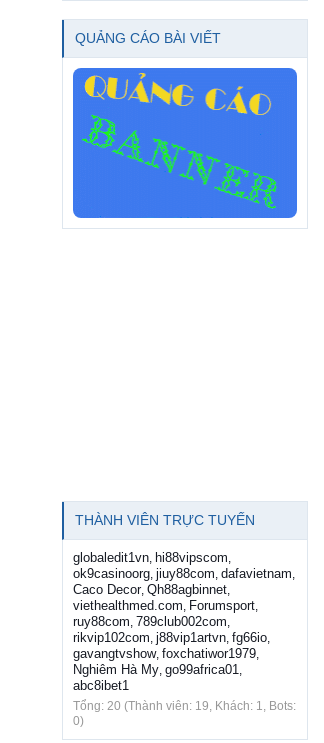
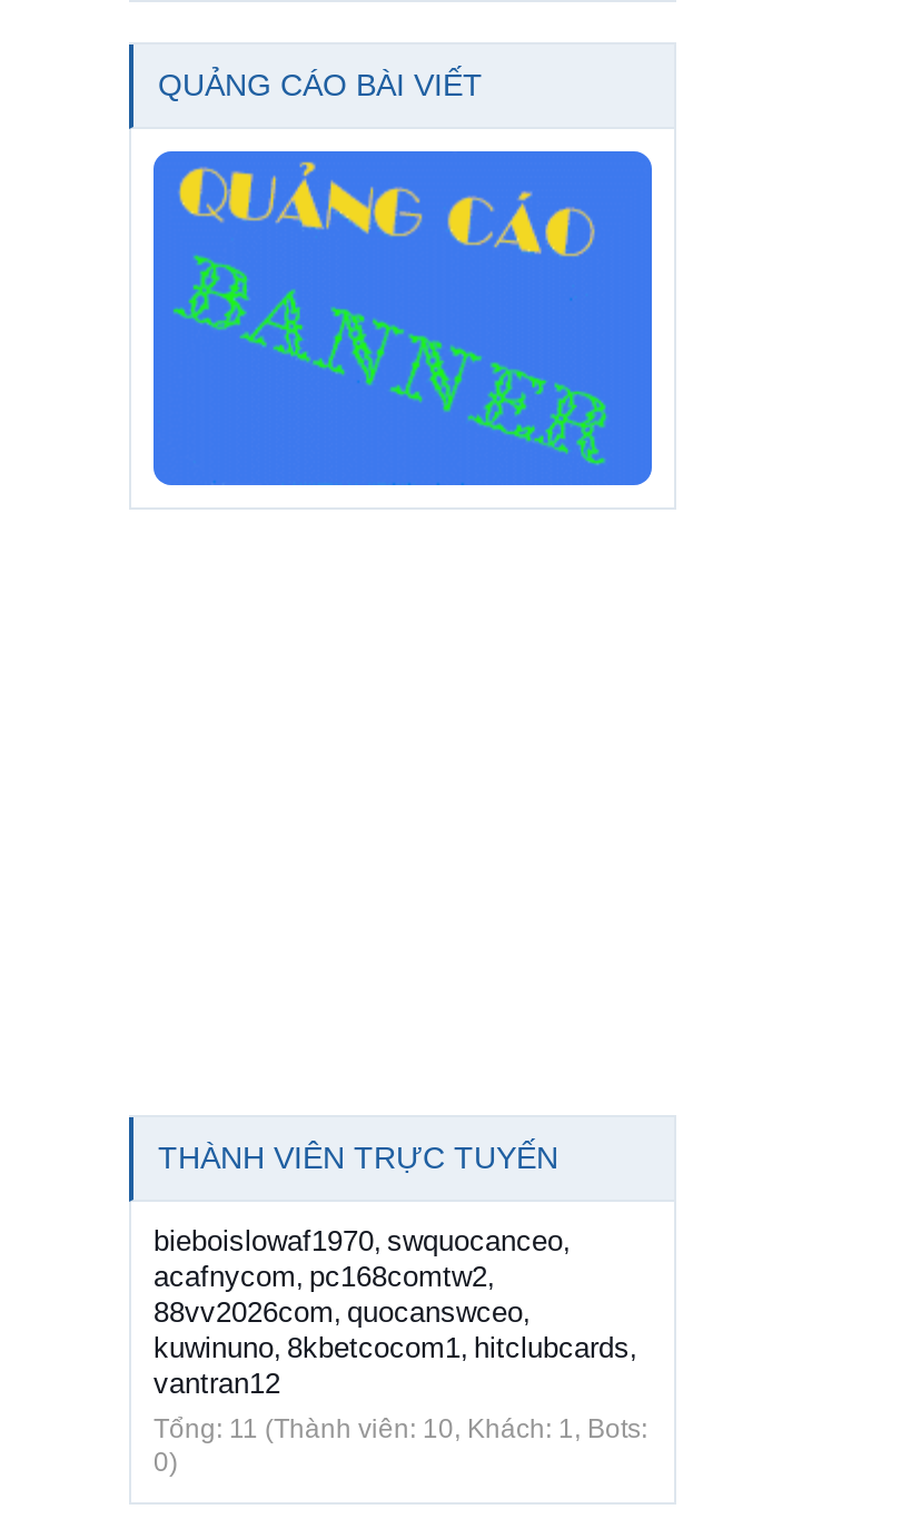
- globaledit1vn, hi88vipscom,
- ok9casinoorg, jiuy88com, dafavietnam,
- Caco Decor, Qh88agbinnet,
- viethealthmed.com, Forumsport,
- ruy88com, 789club002com,
- rikvip102com, j88vip1artvn, fg66io,
- gavangtvshow, foxchatiwor1979,
- Nghiêm Hà My, go99africa01,
- abc8ibet1
- Tổng: 20 (Thành viên: 19, Khách: 1, Bots:
+ bieboislowaf1970, swquocanceo,
+ acafnycom, pc168comtw2,
+ 88vv2026com, quocanswceo,
+ kuwinuno, 8kbetcocom1, hitclubcards,
+ vantran12
+ Tổng: 11 (Thành viên: 10, Khách: 1, Bots:
